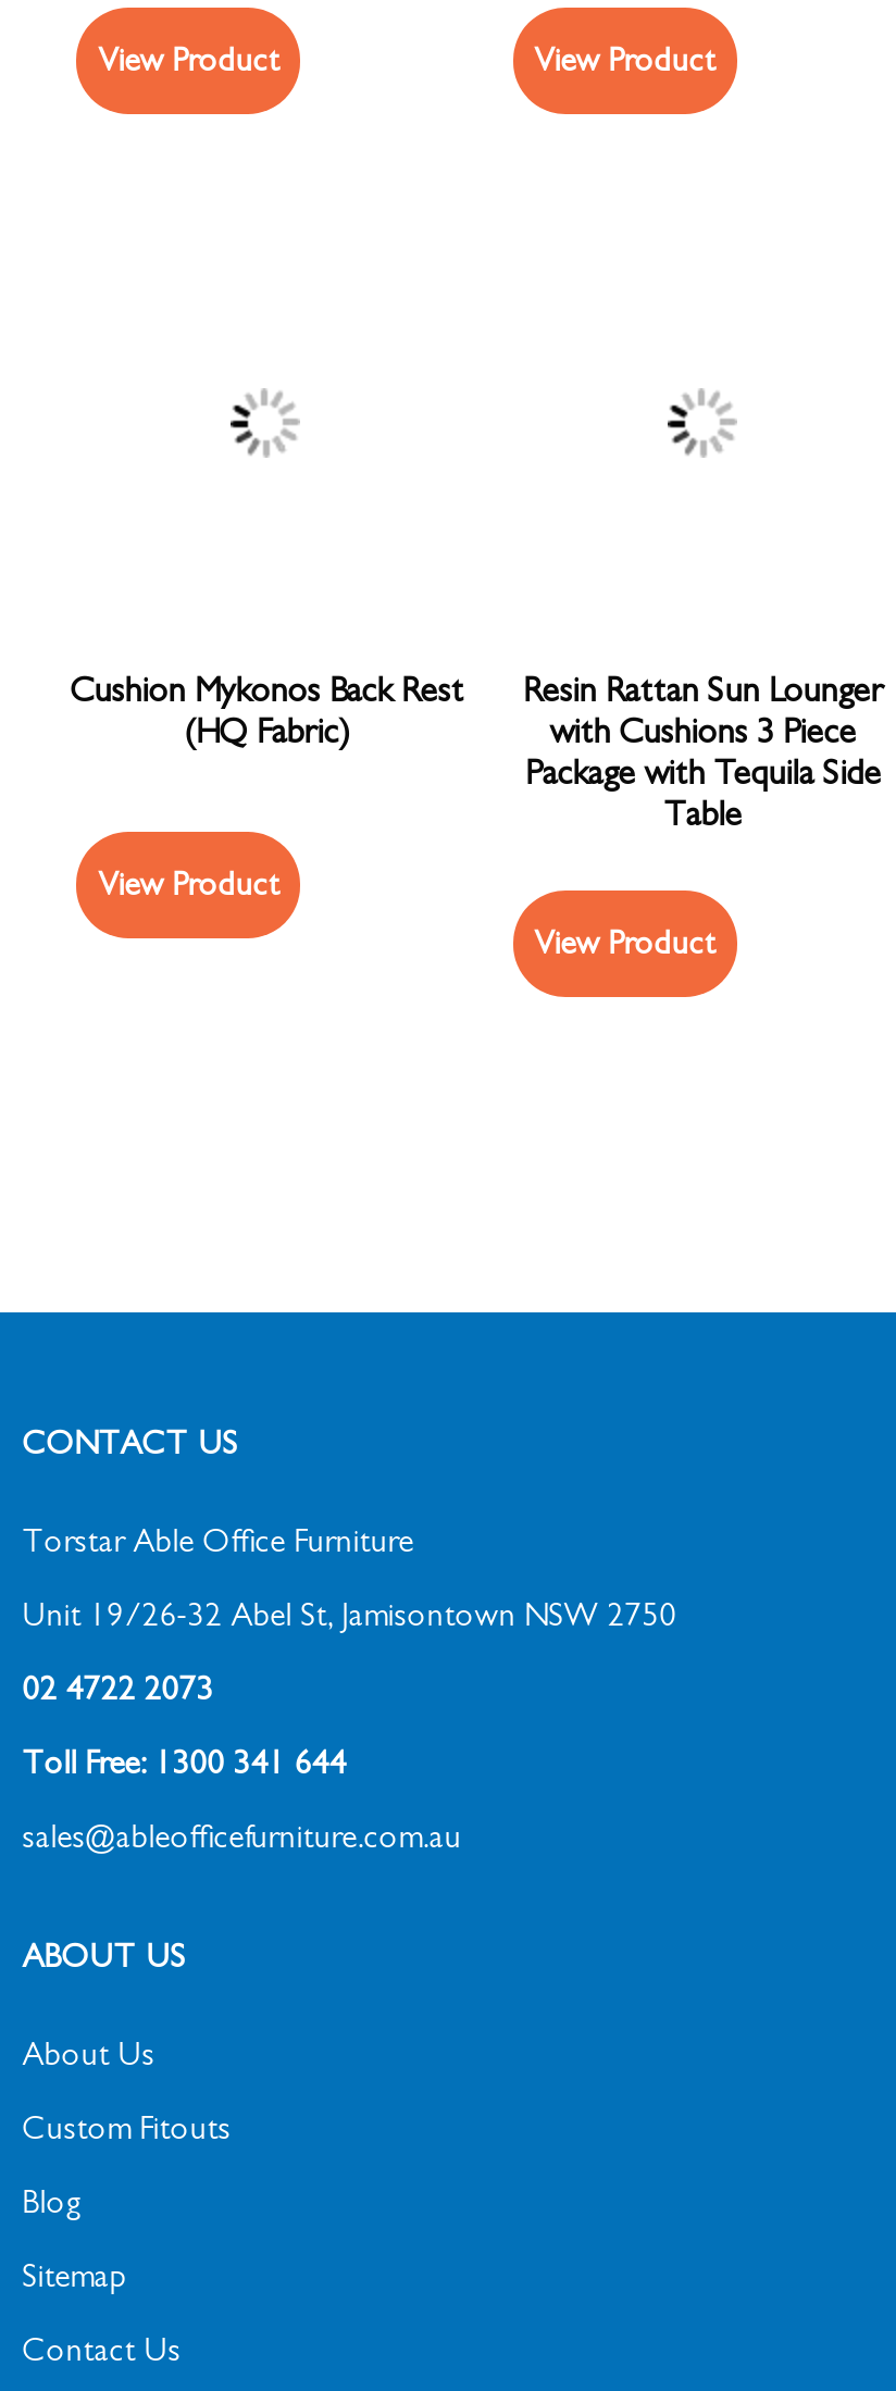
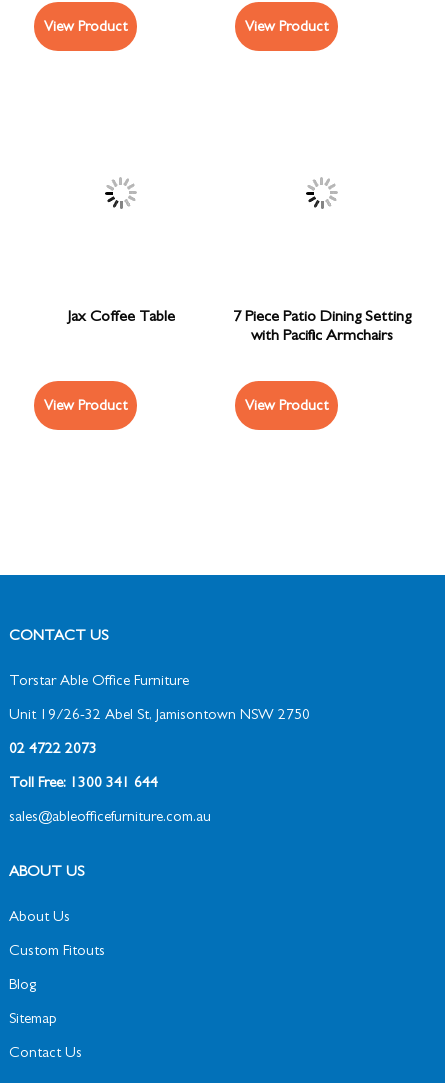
- Cushion Mykonos Back Rest
- (HQ Fabric)
+ Jax Coffee Table

- Resin Rattan Sun Lounger
- with Cushions 3 Piece
- Package with Tequila Side
- Table
+ 7 Piece Patio Dining Setting
+ with Pacific Armchairs
